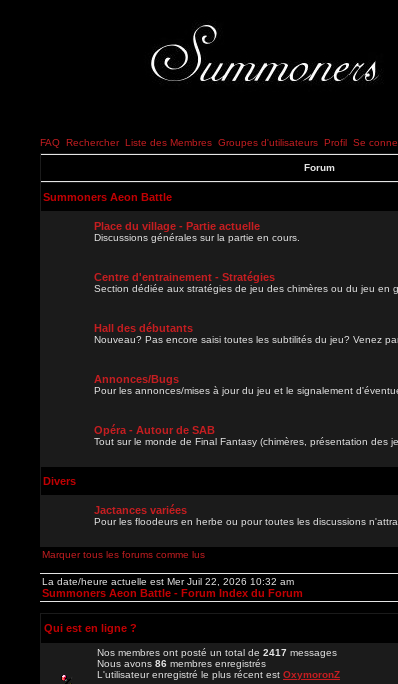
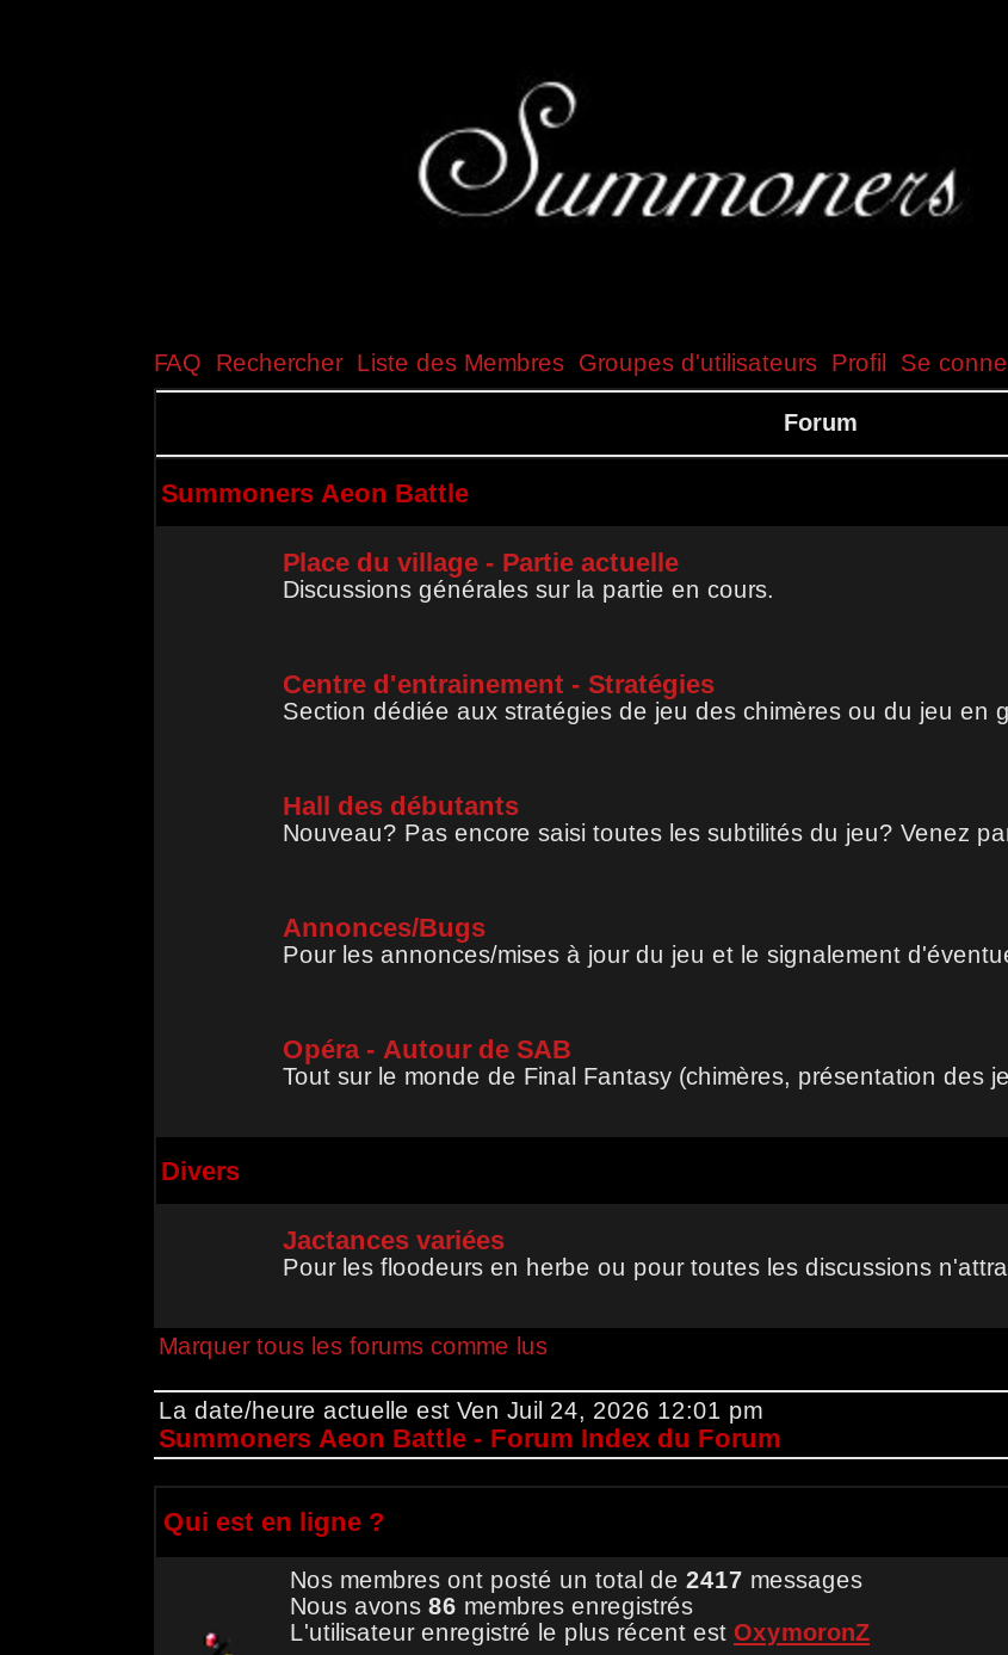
- La date/heure actuelle est Mer Juil 22, 2026 10:32 am
+ La date/heure actuelle est Ven Juil 24, 2026 12:01 pm
